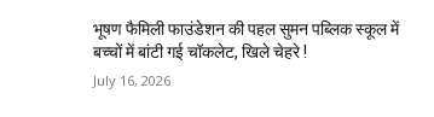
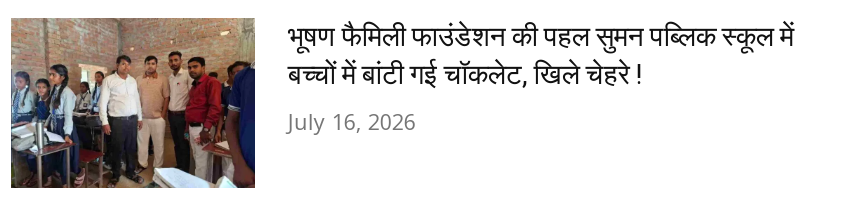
+ [image]
